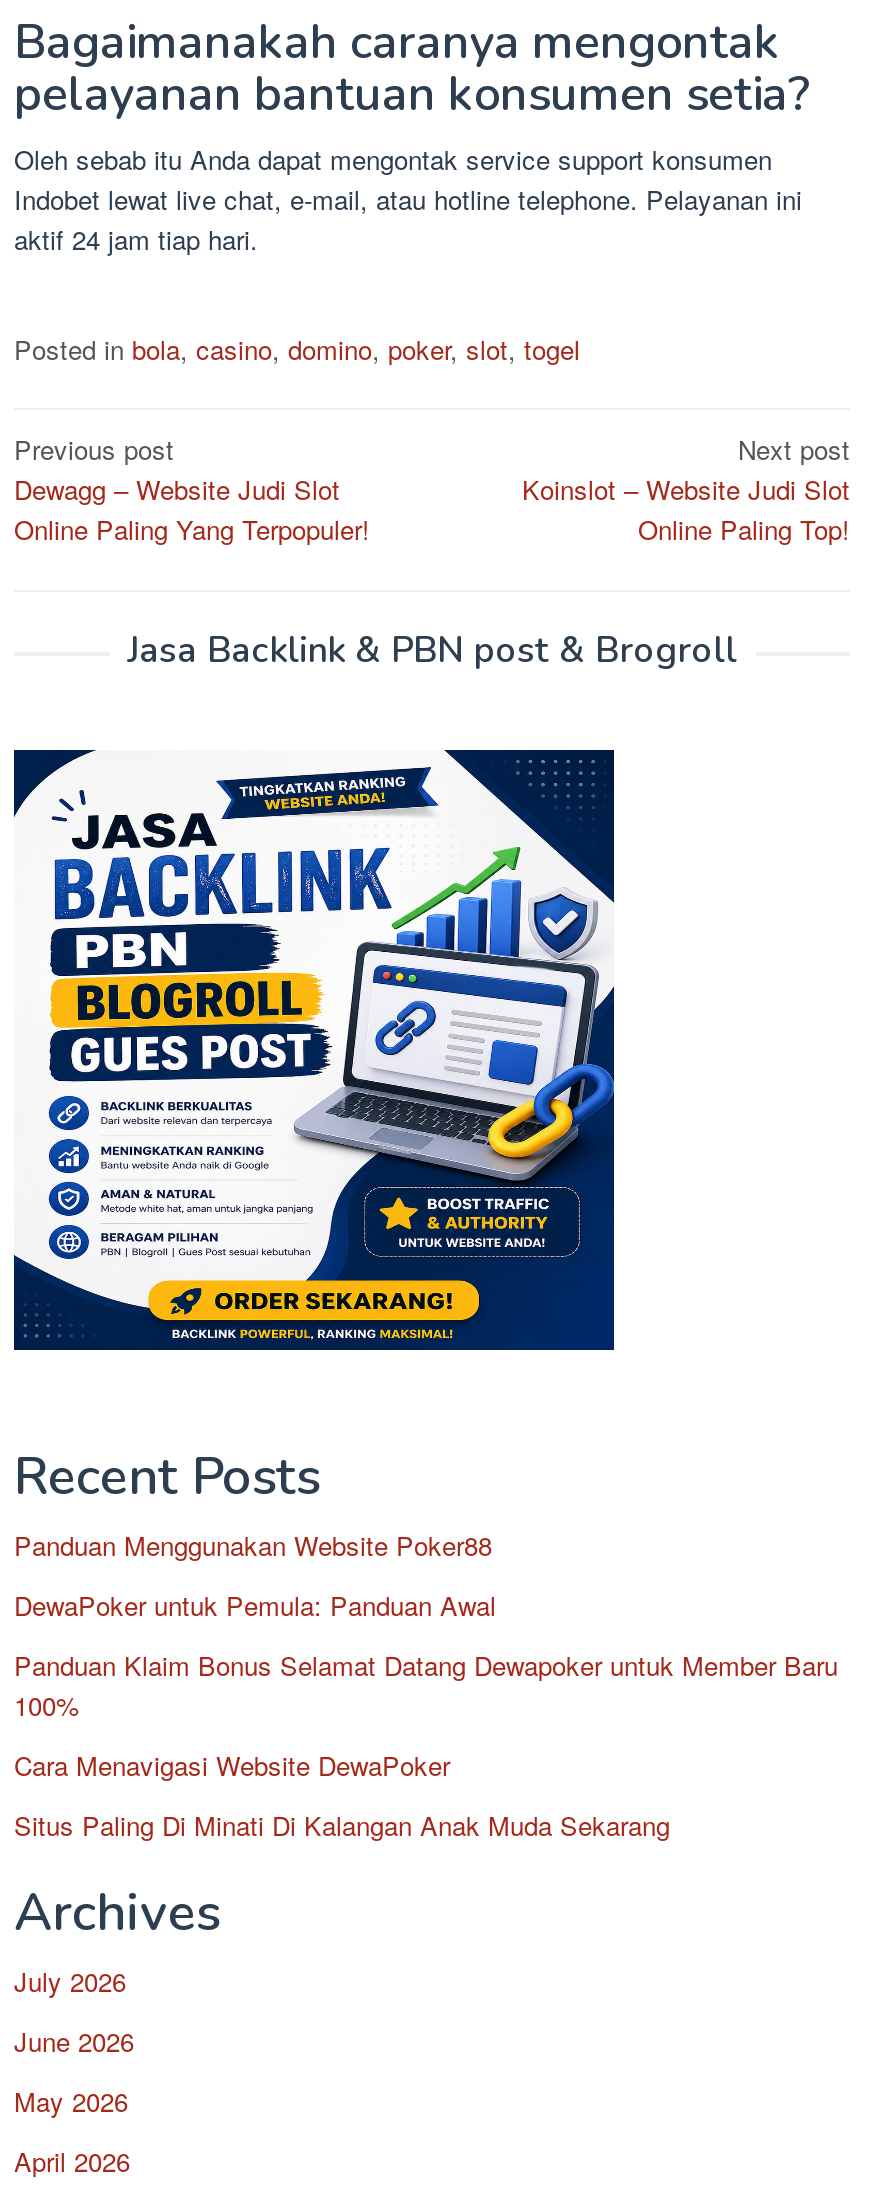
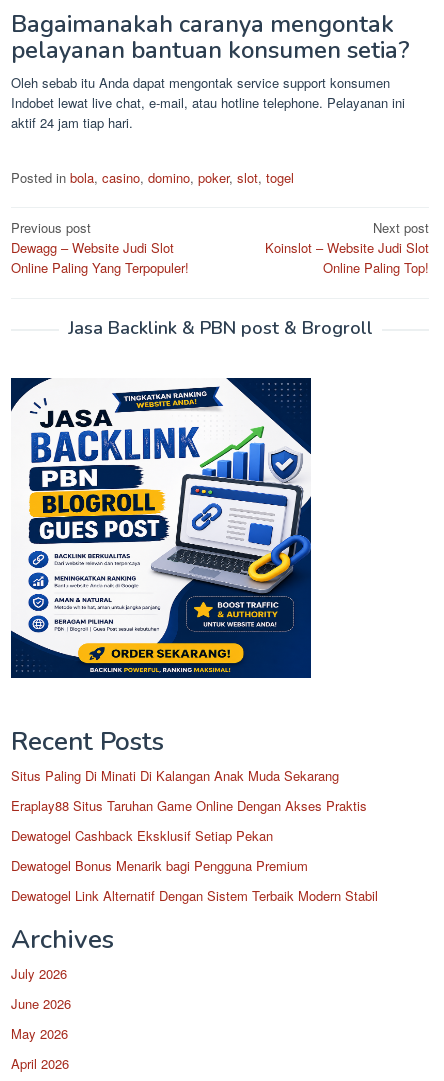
- Panduan Menggunakan Website Poker88
- DewaPoker untuk Pemula: Panduan Awal
- Panduan Klaim Bonus Selamat Datang Dewapoker untuk Member Baru
- 100%
- Cara Menavigasi Website DewaPoker

moved up: Situs Paling Di Minati Di Kalangan Anak Muda Sekarang

+ Eraplay88 Situs Taruhan Game Online Dengan Akses Praktis
+ Dewatogel Cashback Eksklusif Setiap Pekan
+ Dewatogel Bonus Menarik bagi Pengguna Premium
+ Dewatogel Link Alternatif Dengan Sistem Terbaik Modern Stabil
